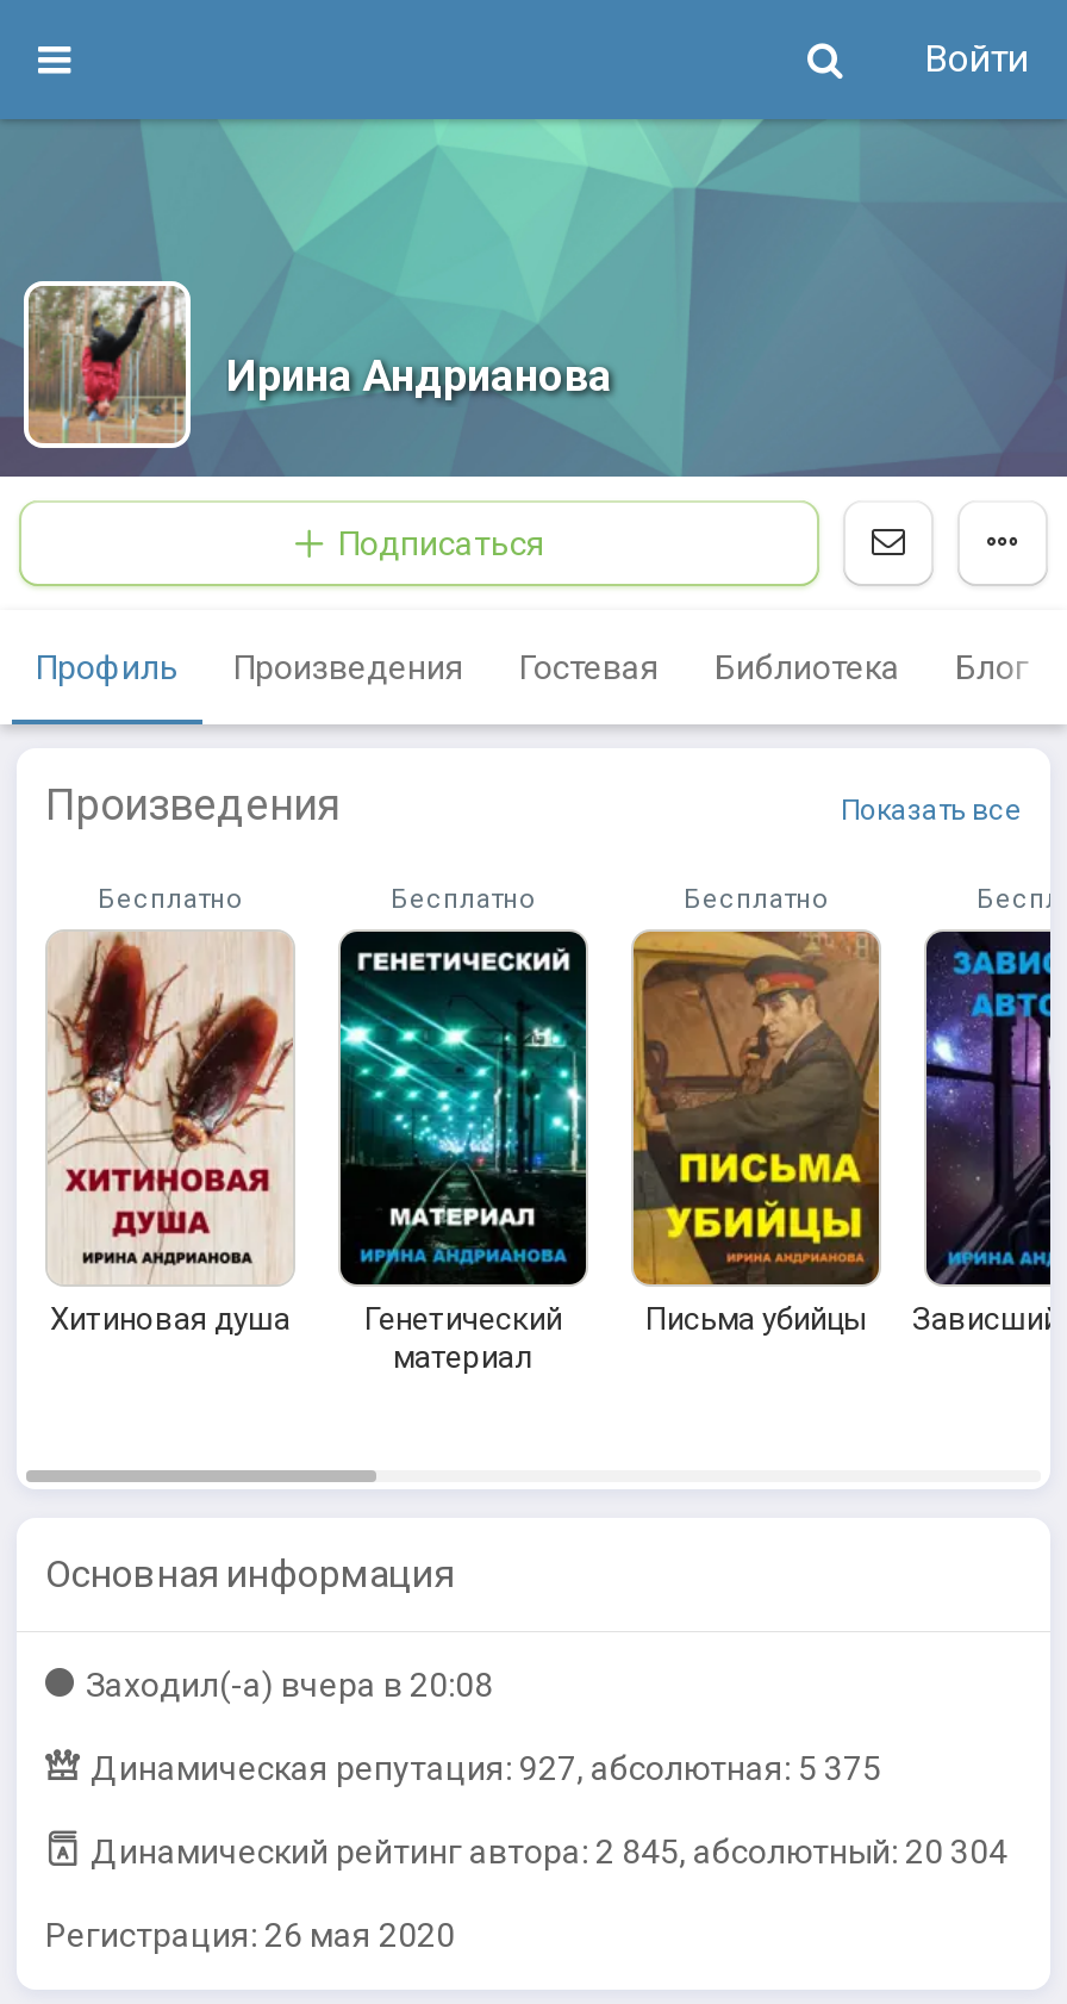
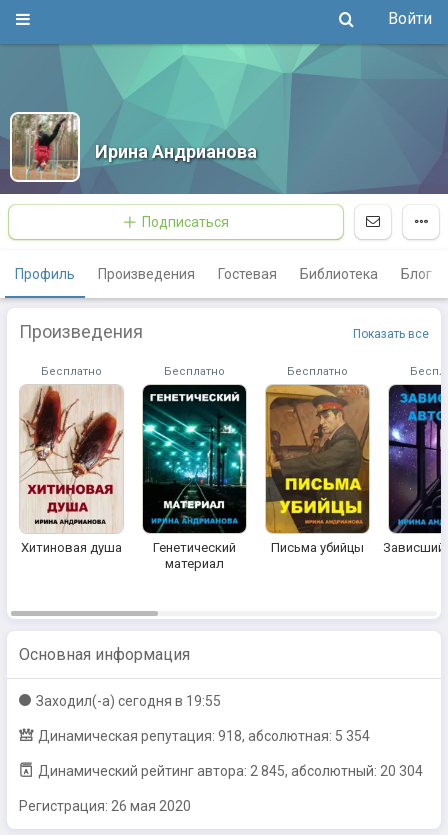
- Заходил(-a) вчера в 20:08
+ Заходил(-a) сегодня в 19:55

- Динамическая репутация: 927, абсолютная: 5 375
+ Динамическая репутация: 918, абсолютная: 5 354
